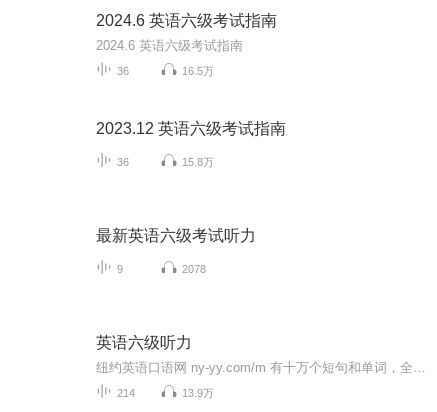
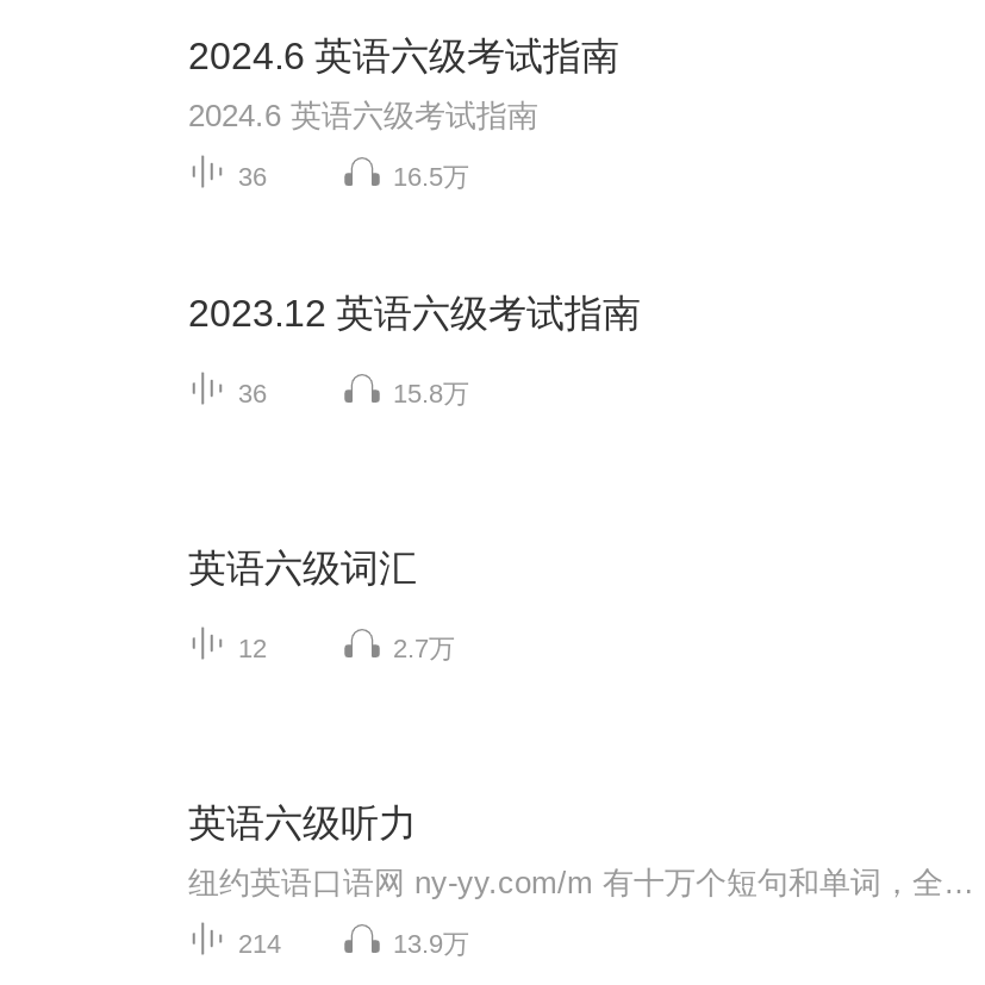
- 最新英语六级考试听力
+ 英语六级词汇

- 9
- 2078
+ 12
+ 2.7万
